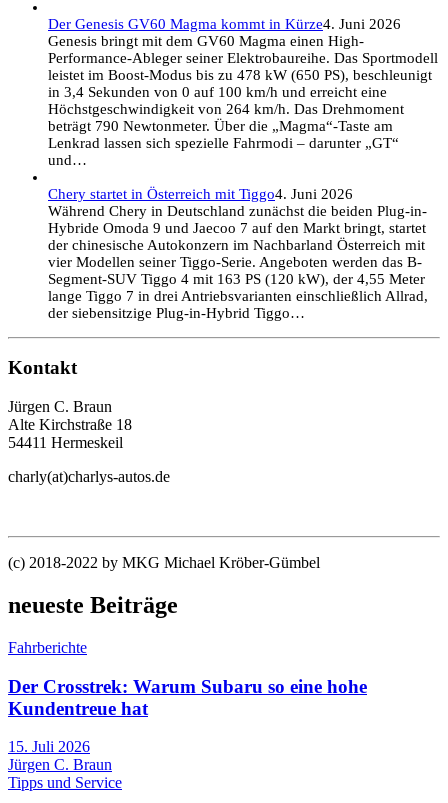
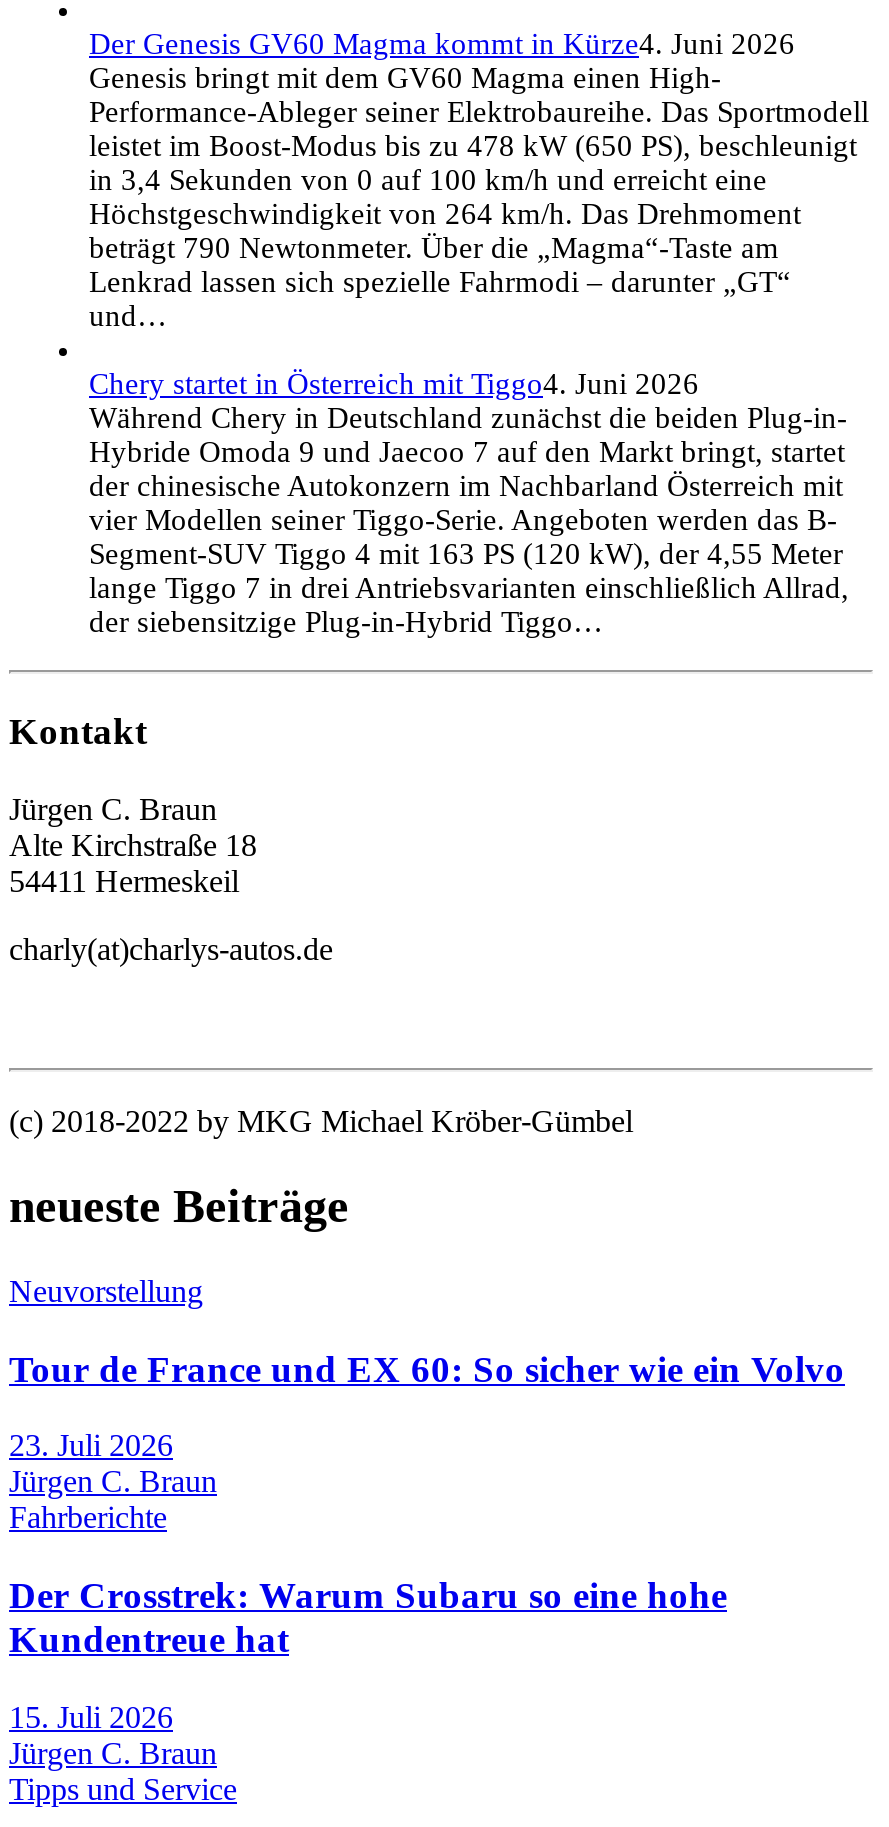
+ Neuvorstellung
+ Tour de France und EX 60: So sicher wie ein Volvo
+ 23. Juli 2026
+ Jürgen C. Braun
